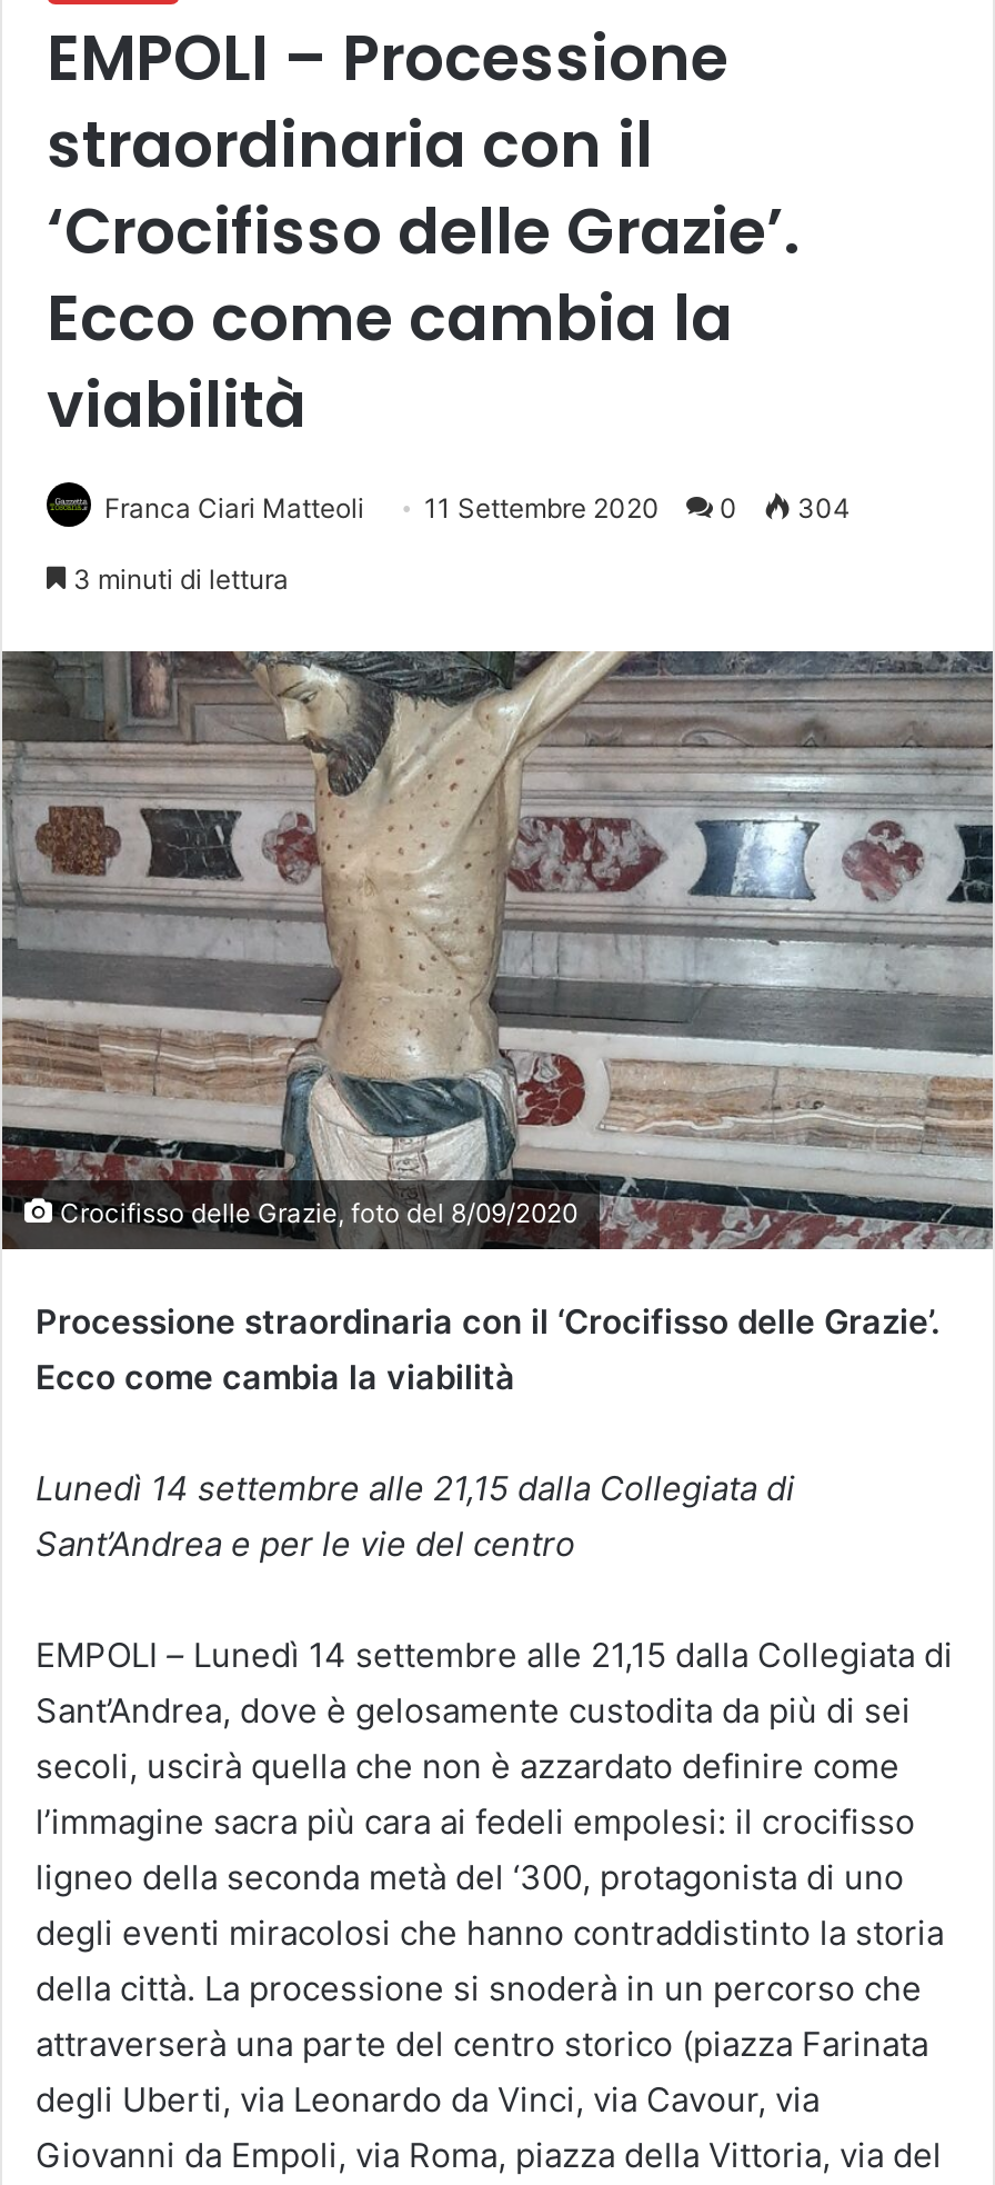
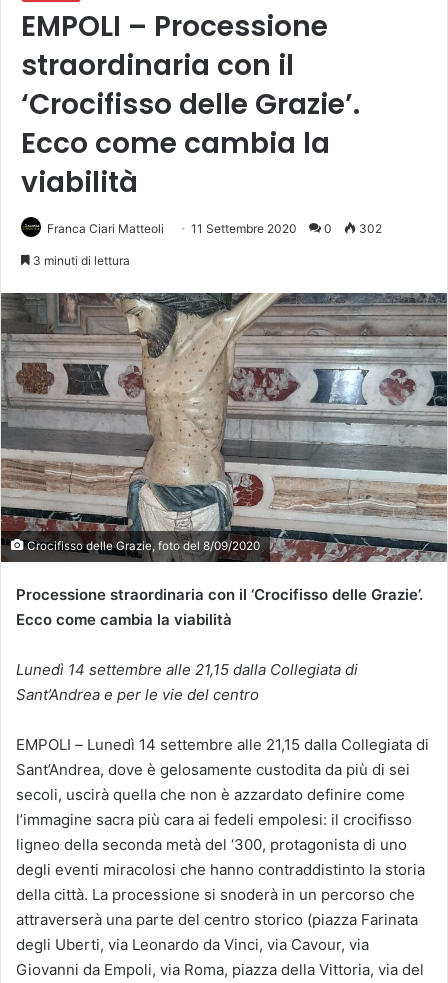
- Franca Ciari Matteoli 11 Settembre 2020 0 304
+ Franca Ciari Matteoli 11 Settembre 2020 0 302
